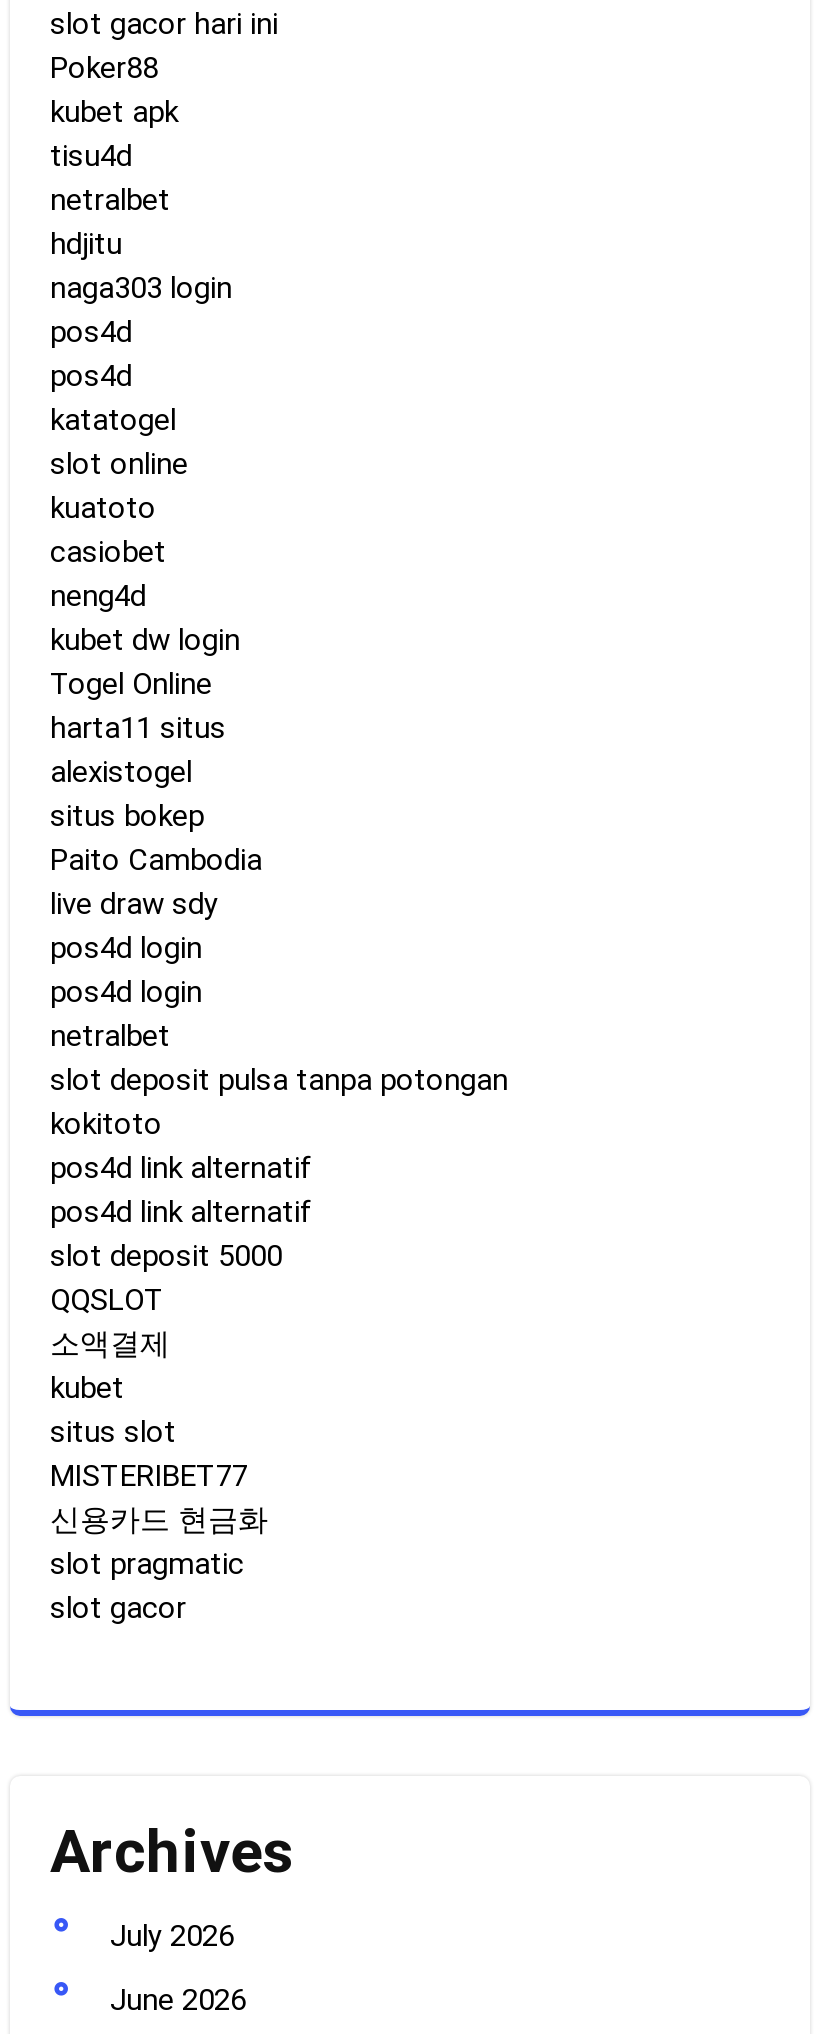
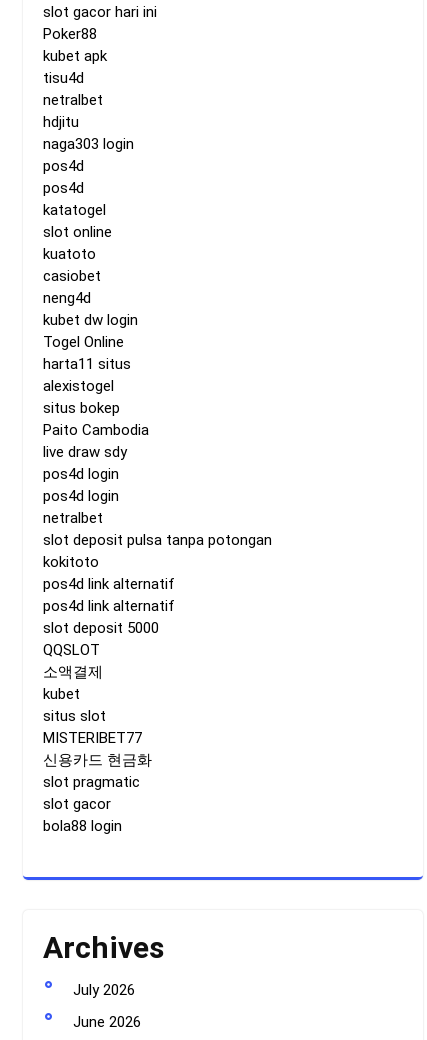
+ bola88 login
